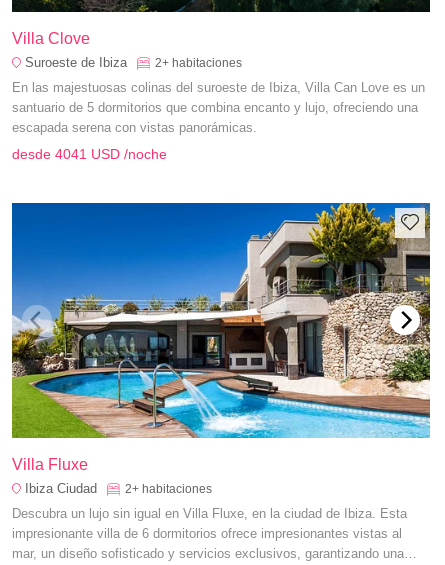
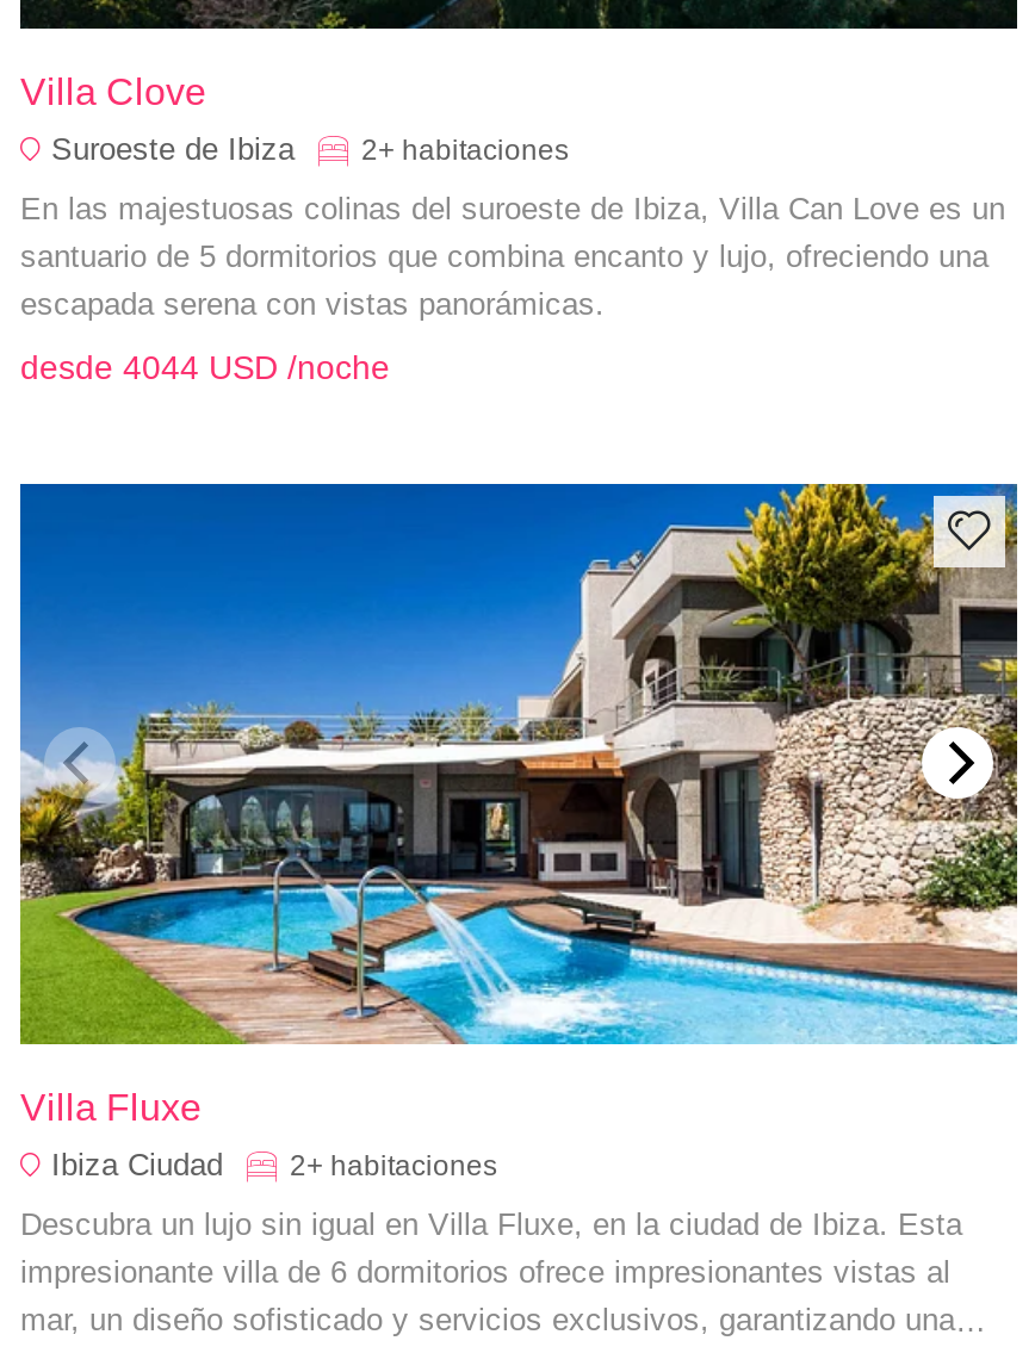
- desde 4041 USD /noche
+ desde 4044 USD /noche
